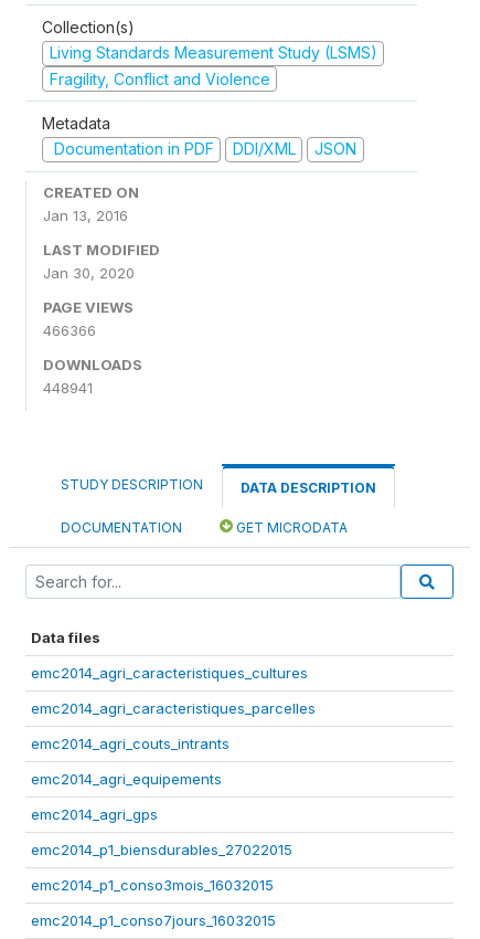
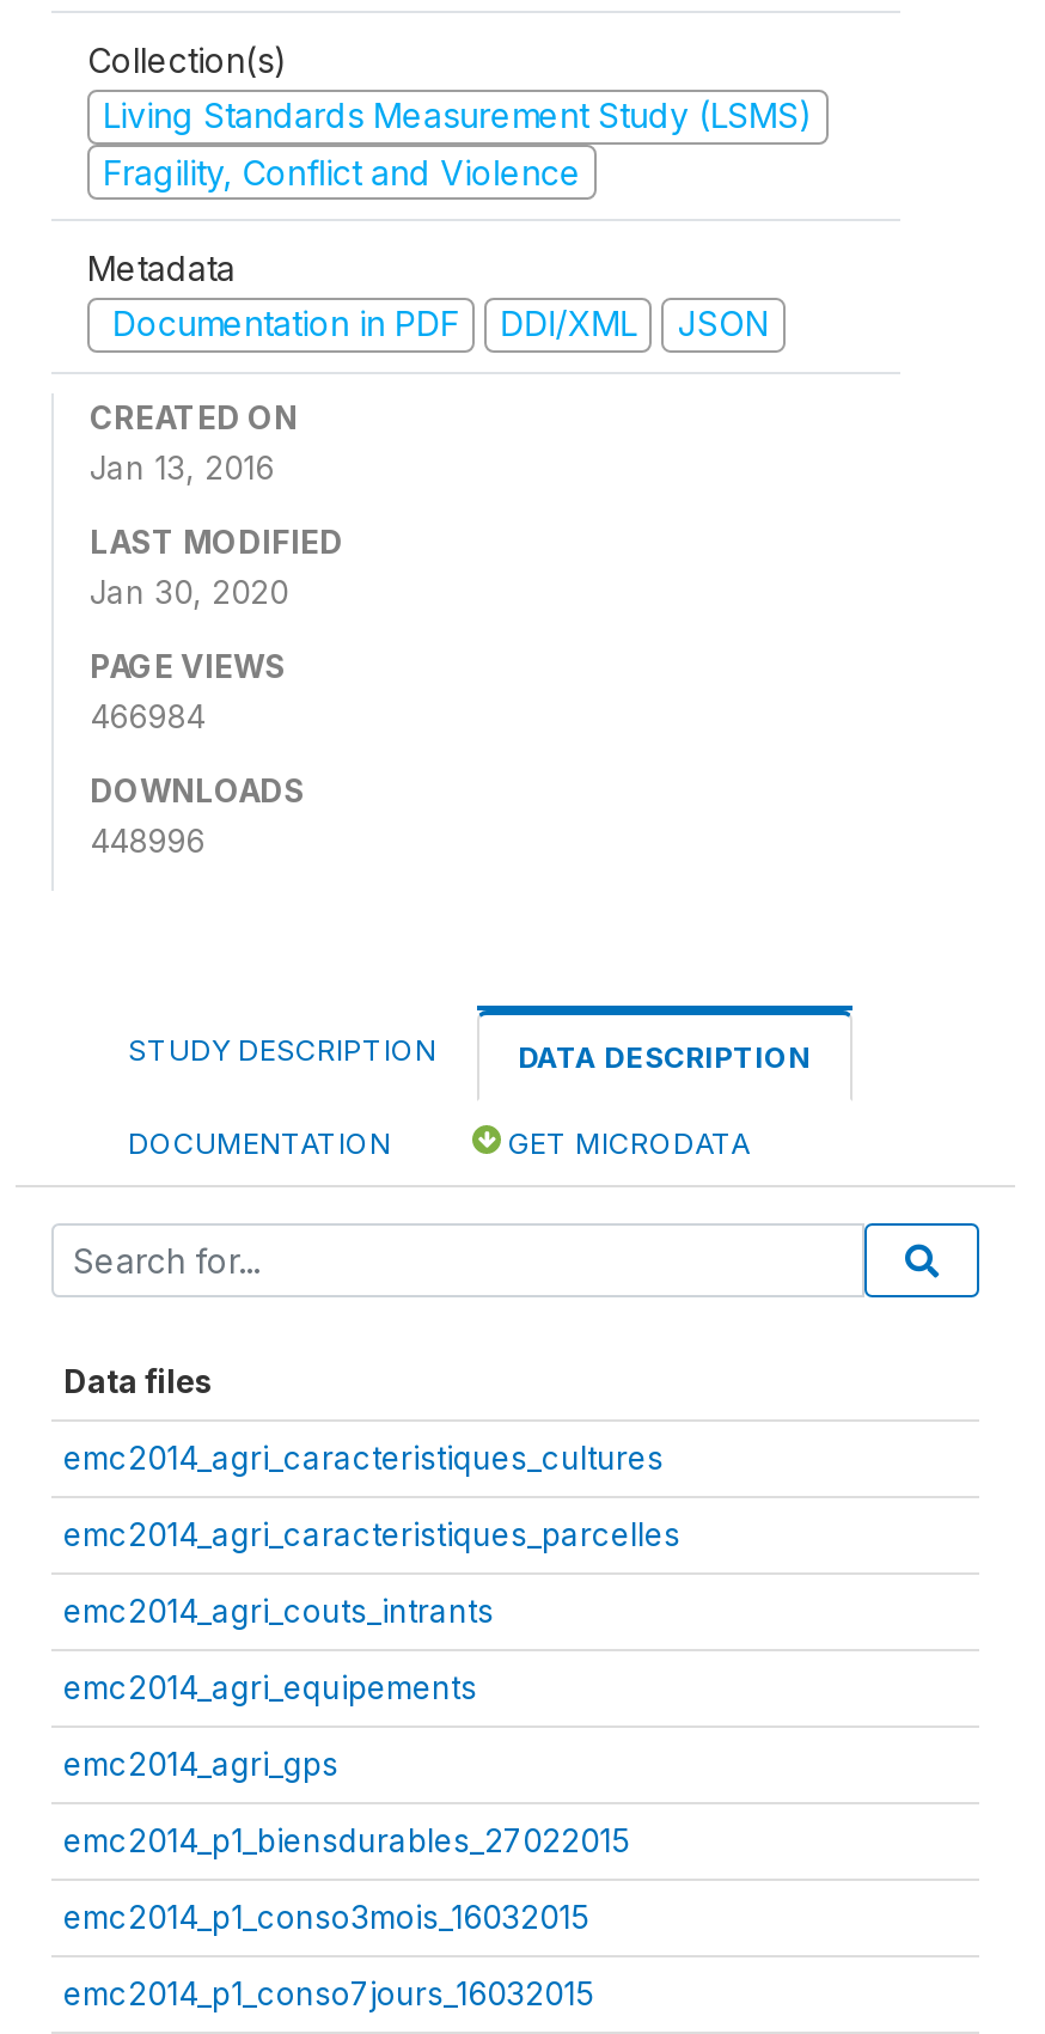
- 466366
+ 466984

- 448941
+ 448996
